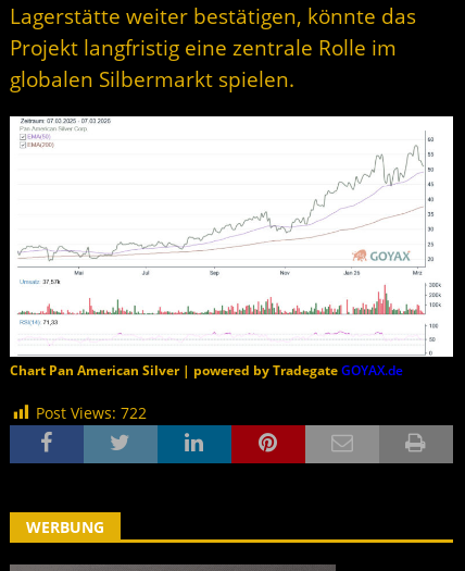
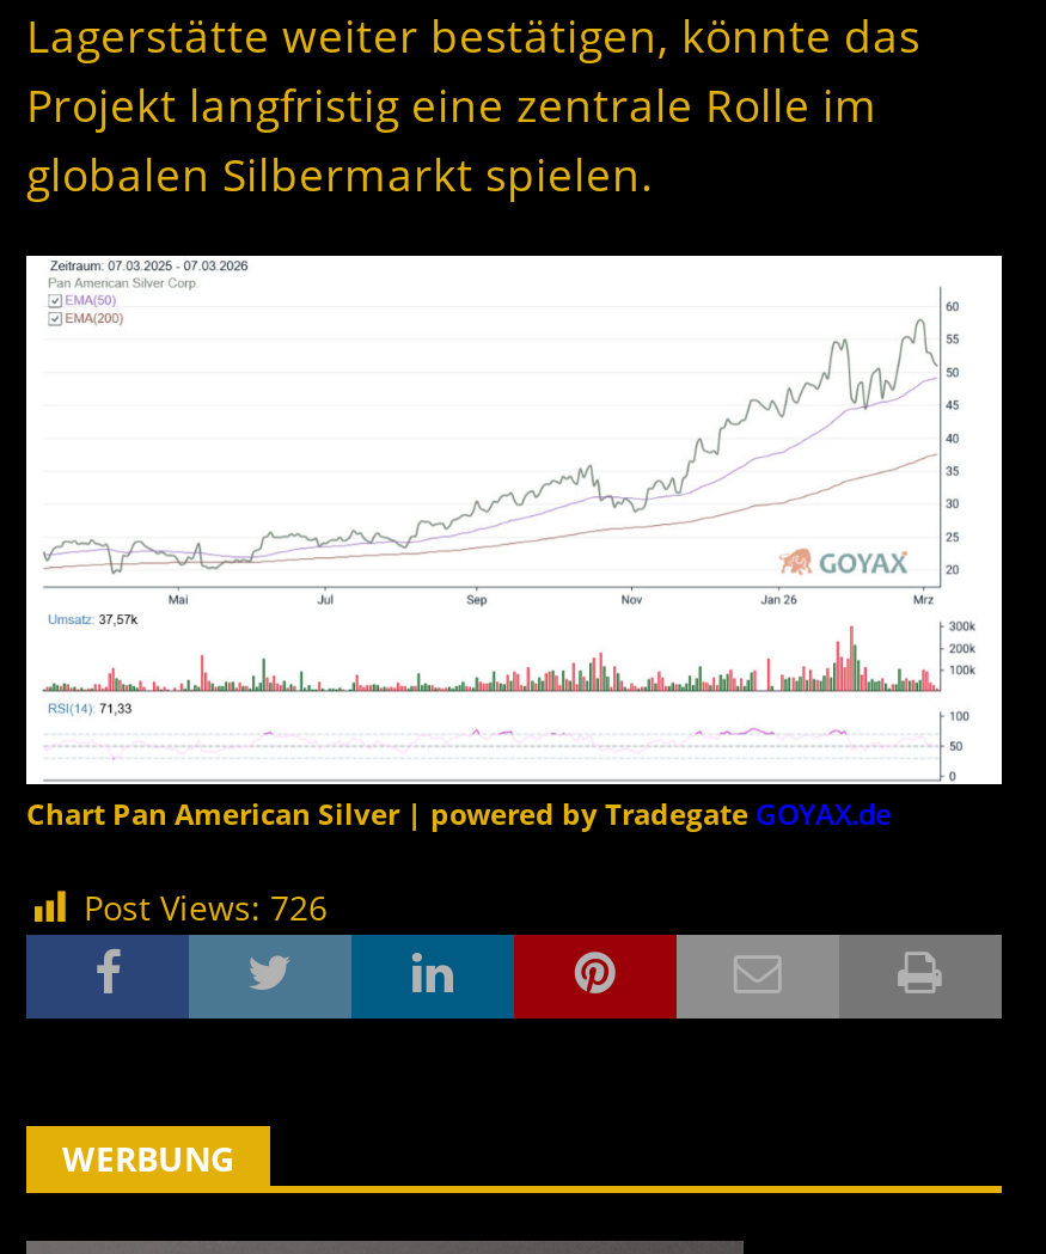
- Post Views: 722
+ Post Views: 726
